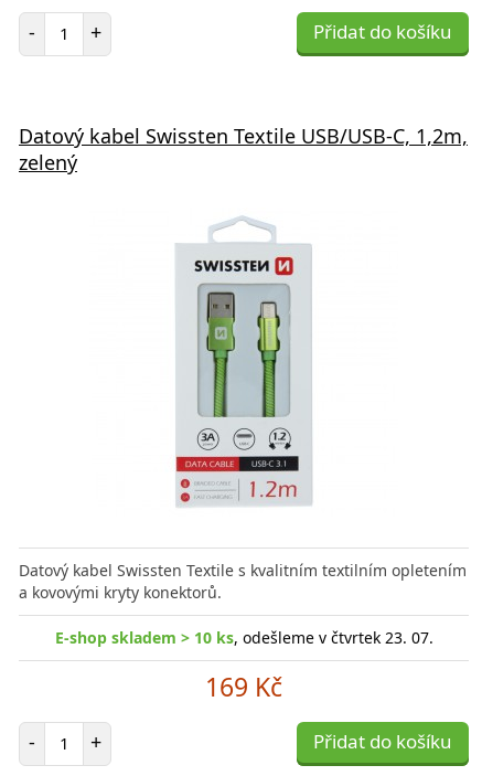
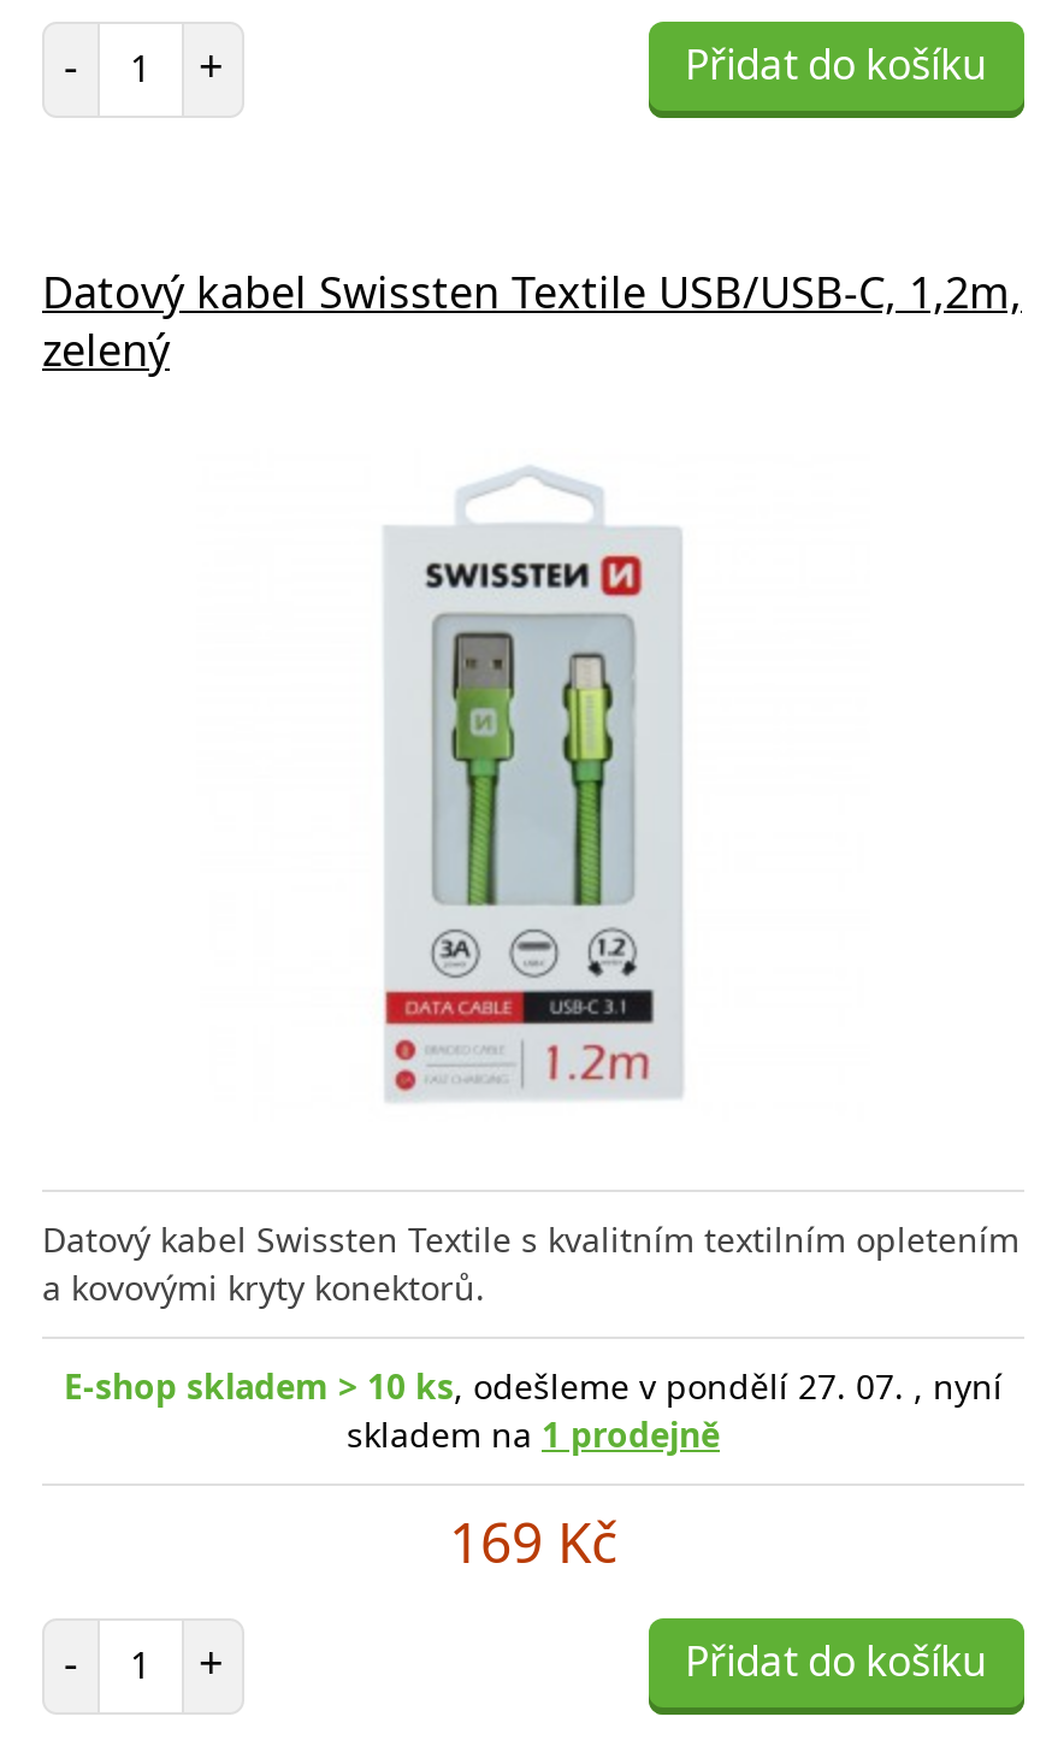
- E-shop skladem > 10 ks, odešleme v čtvrtek 23. 07.
+ E-shop skladem > 10 ks, odešleme v pondělí 27. 07. , nyní
+ skladem na 1 prodejně
